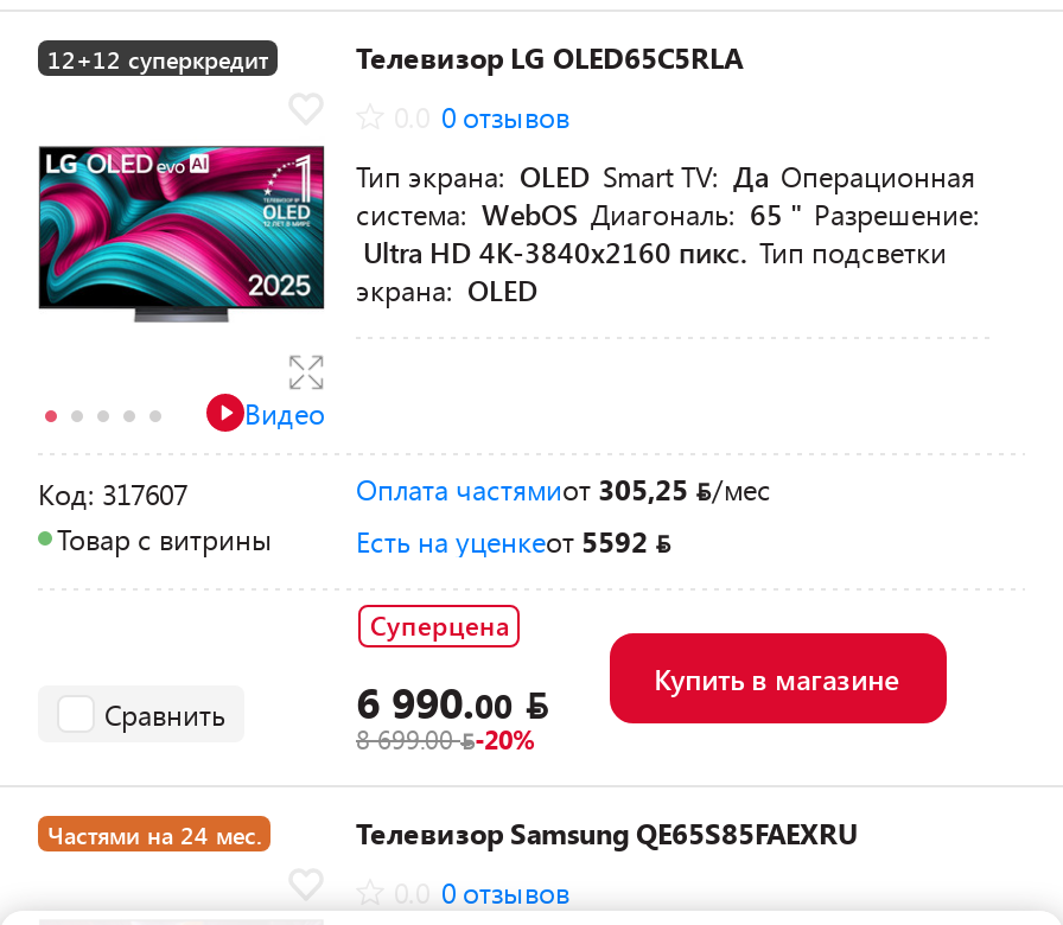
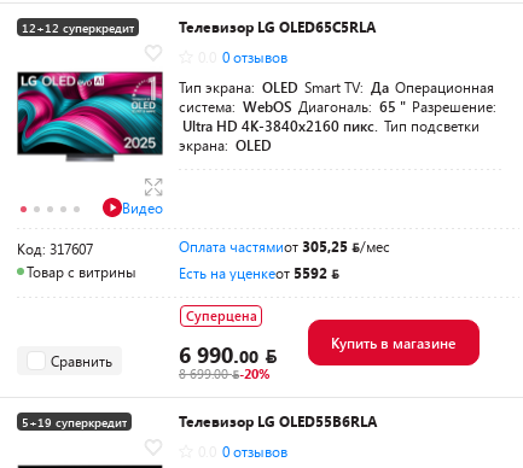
- Частями на 24 мес.
- Телевизор Samsung QE65S85FAEXRU
+ 5+19 суперкредит
+ Телевизор LG OLED55B6RLA
